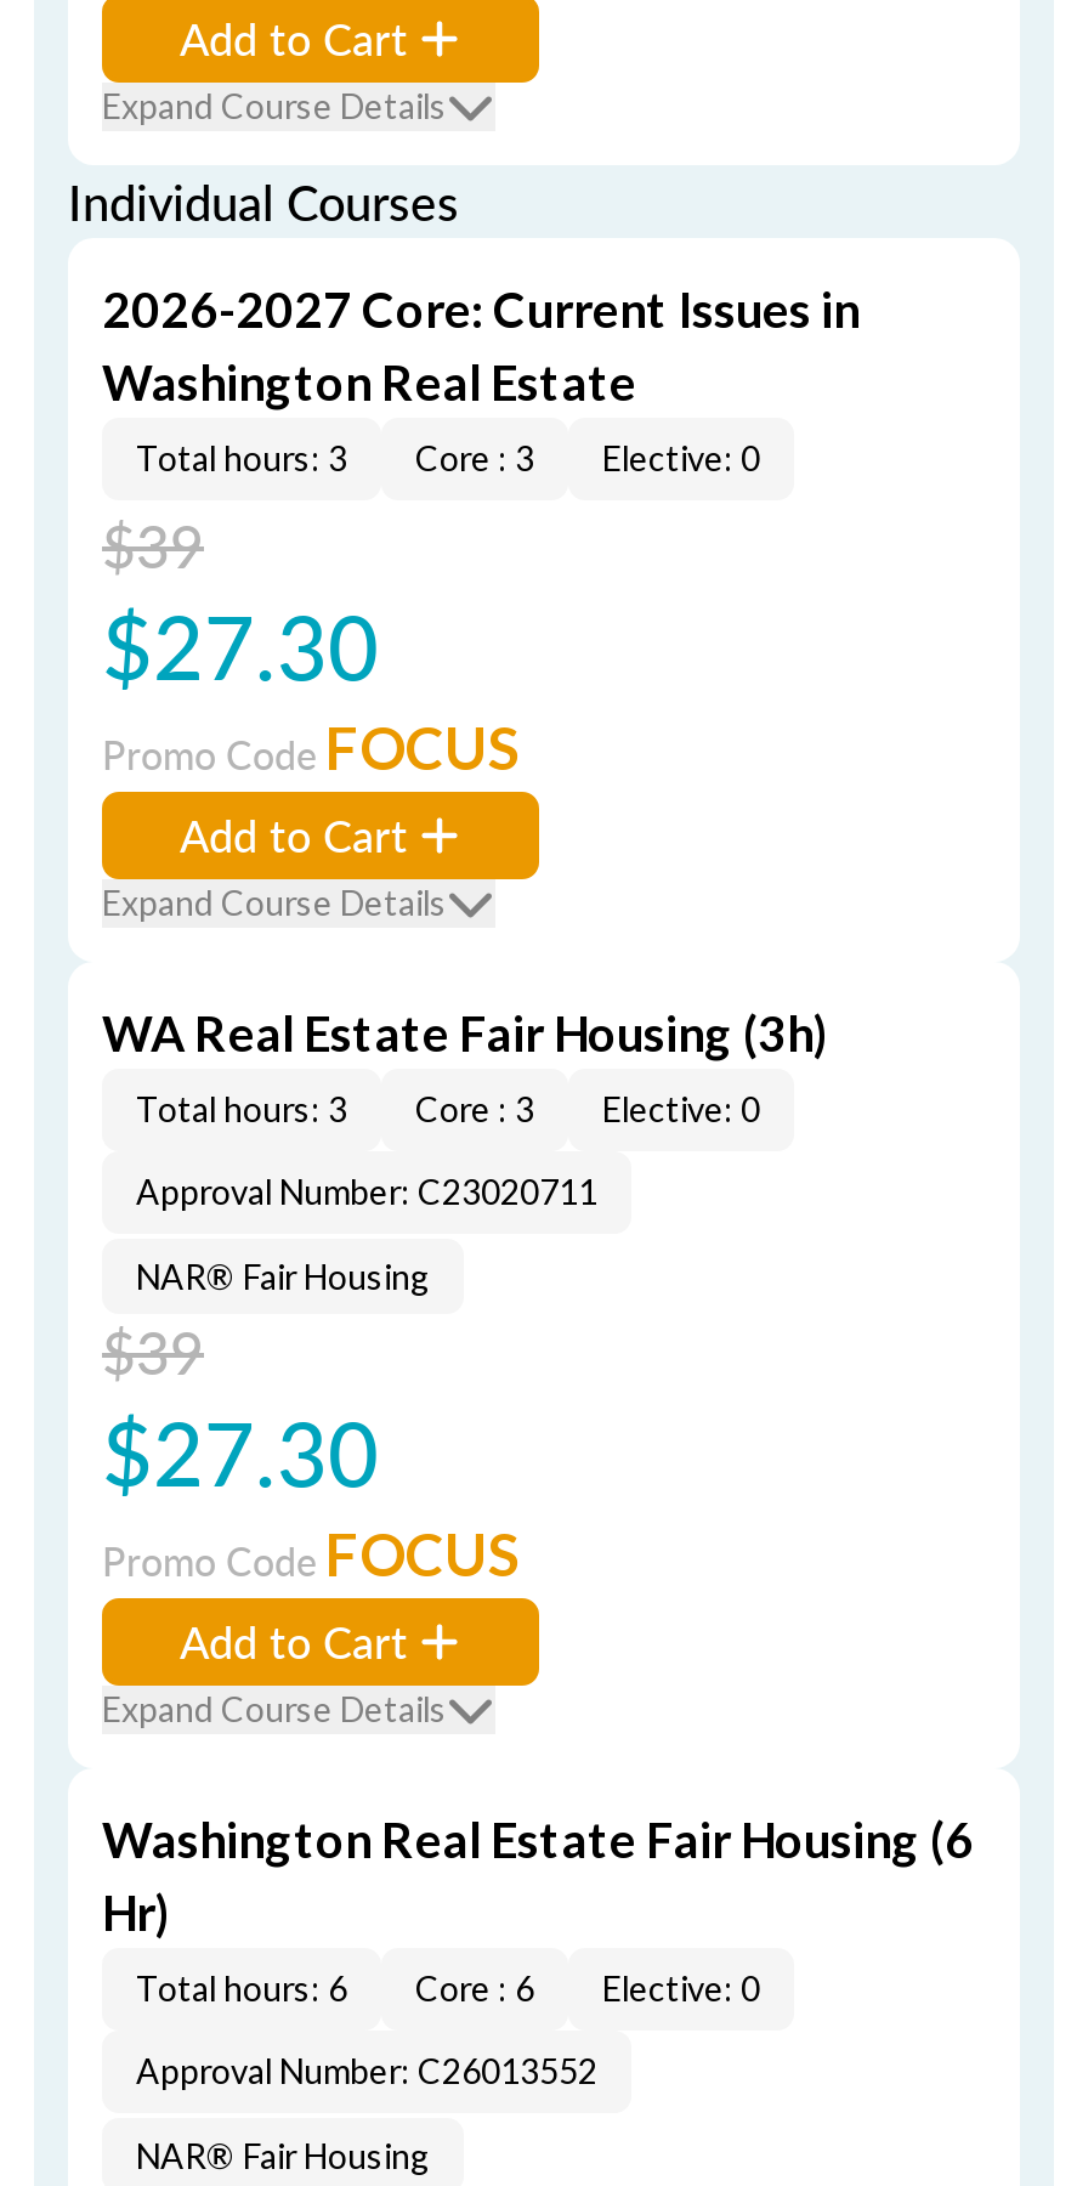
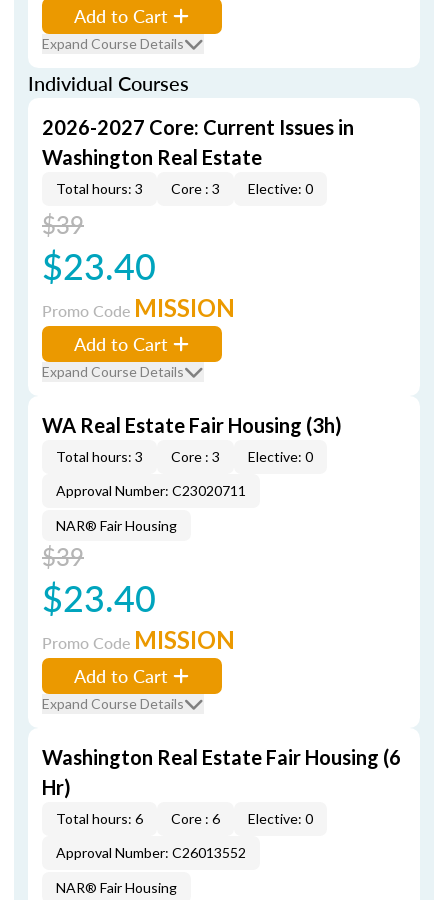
- $27.30
+ $23.40

- Promo Code FOCUS
+ Promo Code MISSION

- $27.30
+ $23.40

- Promo Code FOCUS
+ Promo Code MISSION
